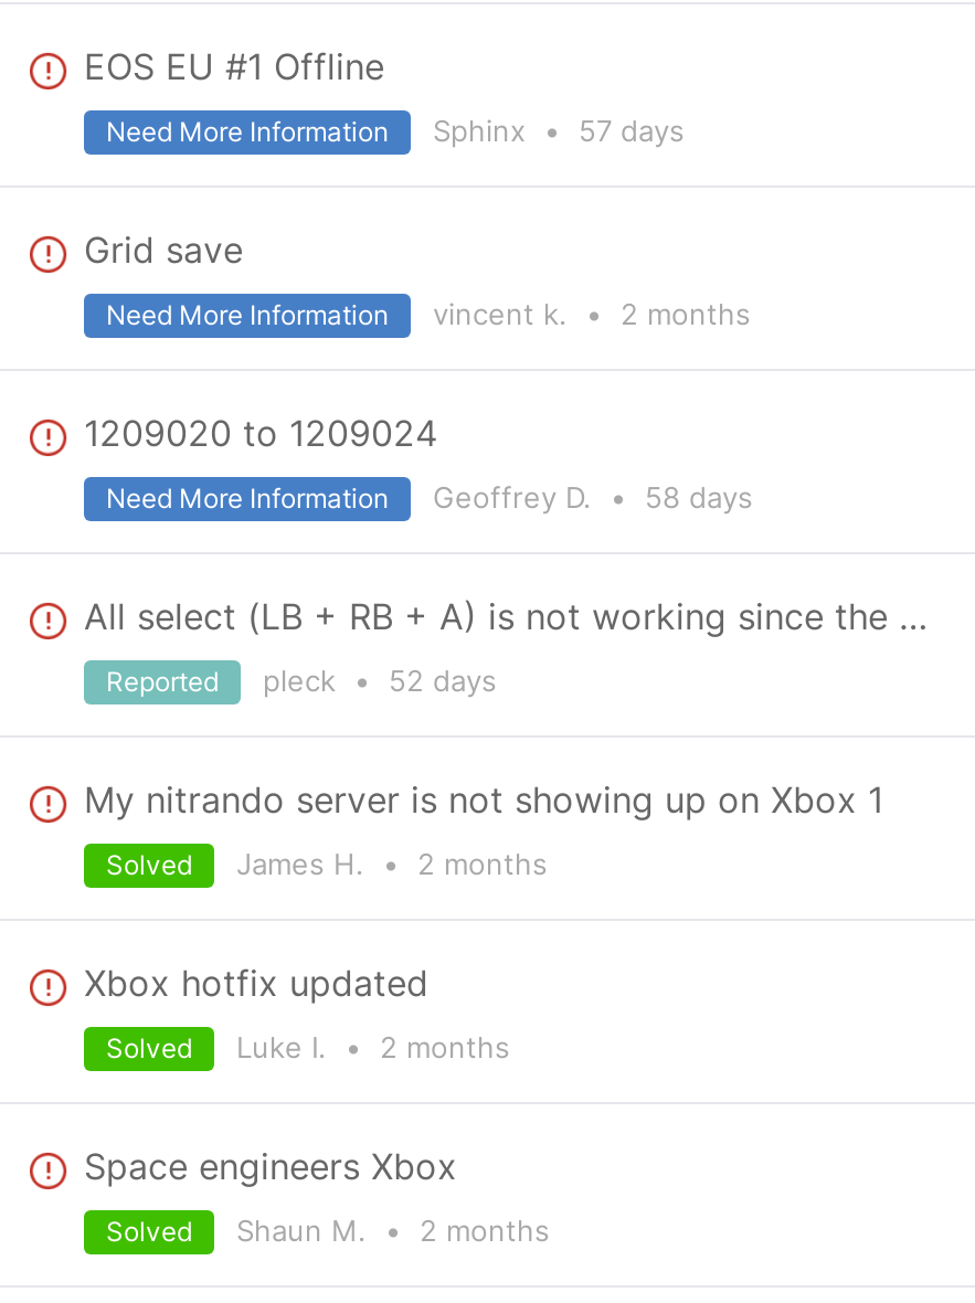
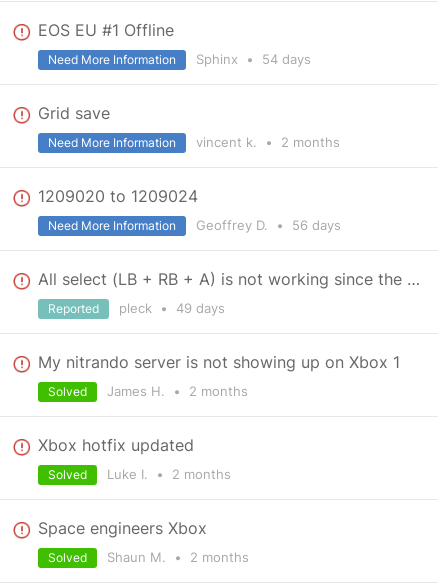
- Need More Information Sphinx • 57 days
+ Need More Information Sphinx • 54 days

- Geoffrey D. • 58 days
+ Geoffrey D. • 56 days

- Reported pleck • 52 days
+ Reported pleck • 49 days
